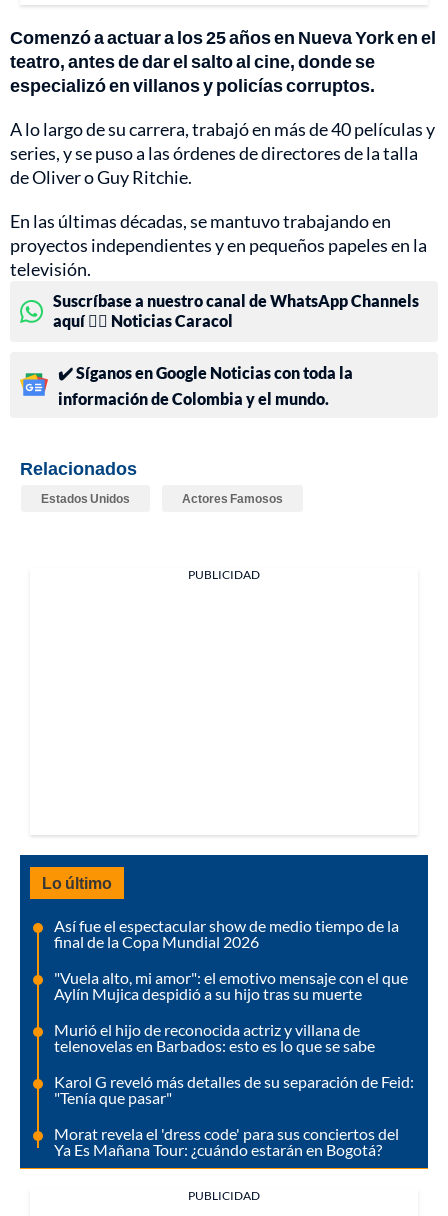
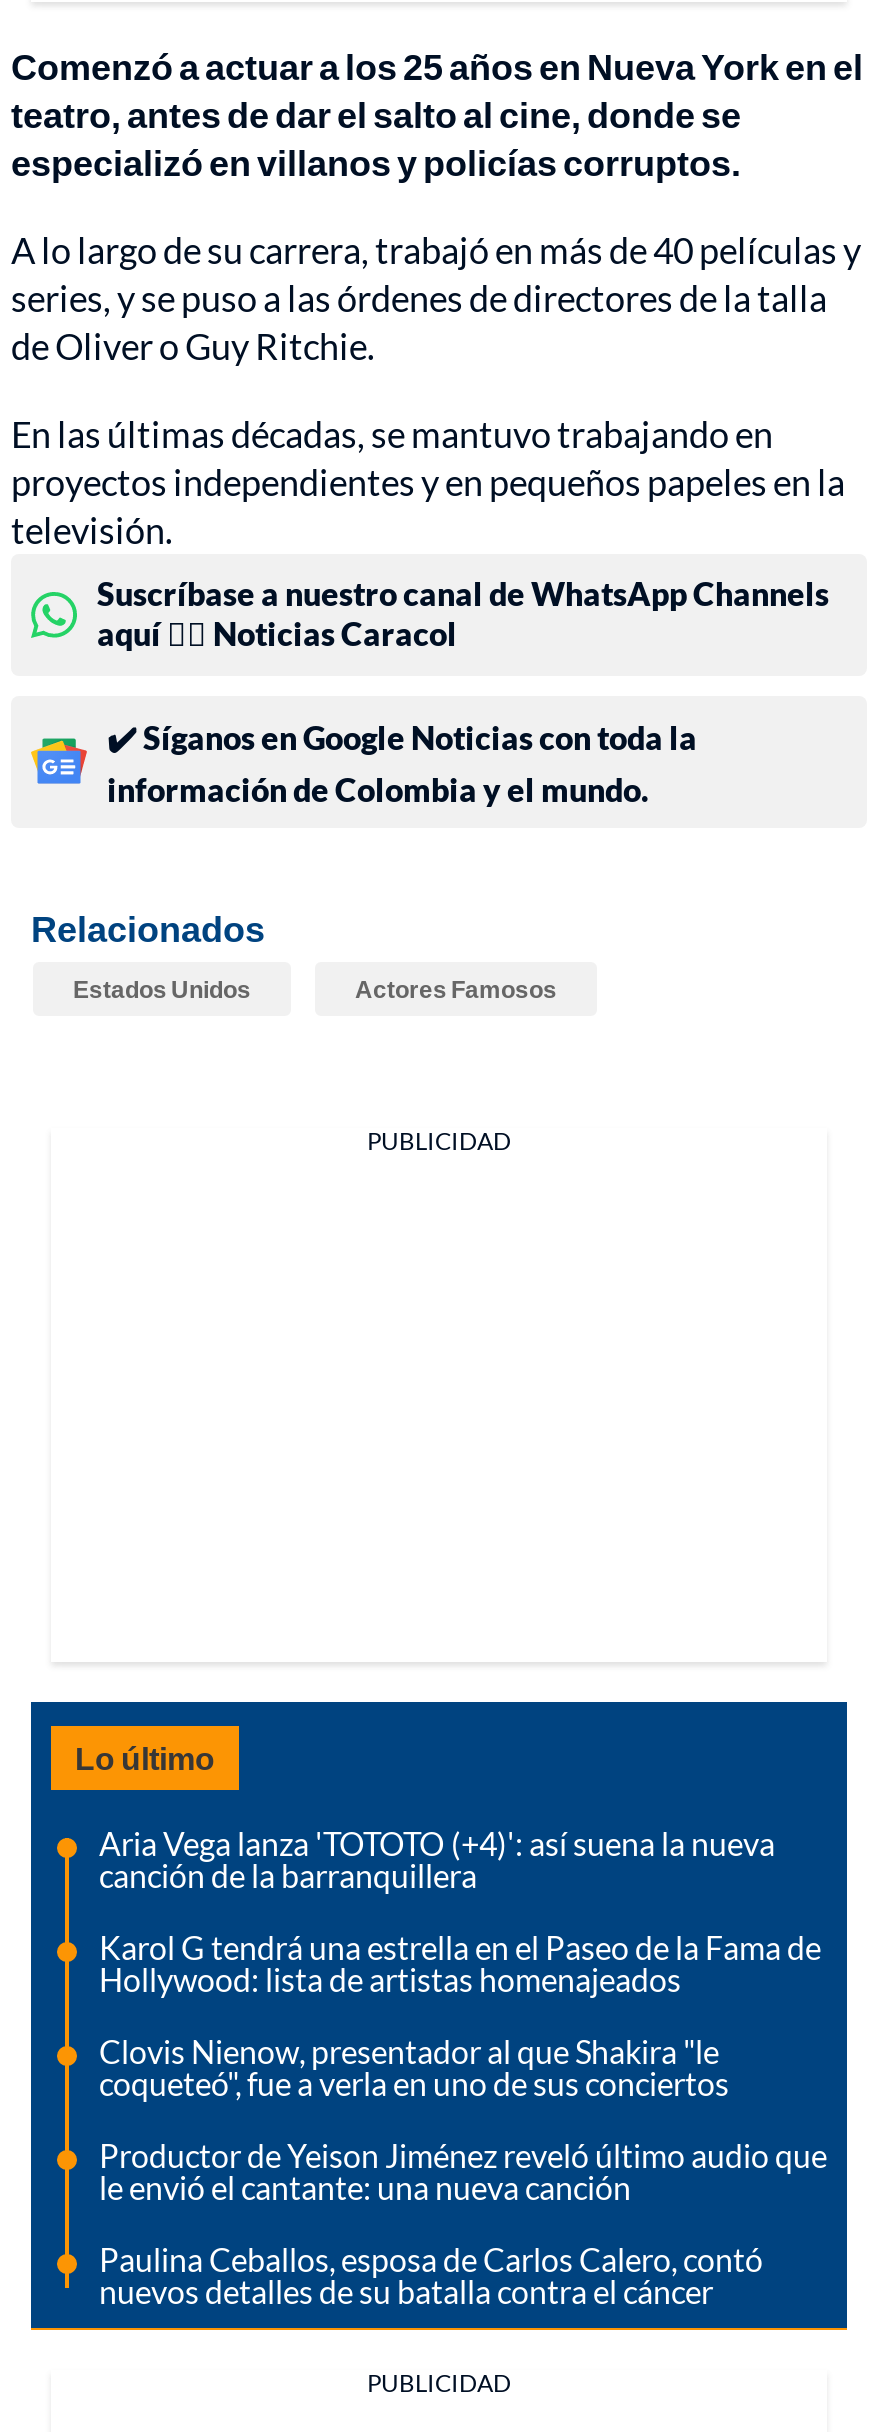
- Así fue el espectacular show de medio tiempo de la
- final de la Copa Mundial 2026
+ Aria Vega lanza 'TOTOTO (+4)': así suena la nueva
+ canción de la barranquillera

- "Vuela alto, mi amor": el emotivo mensaje con el que
- Aylín Mujica despidió a su hijo tras su muerte
+ Karol G tendrá una estrella en el Paseo de la Fama de
+ Hollywood: lista de artistas homenajeados

- Murió el hijo de reconocida actriz y villana de
- telenovelas en Barbados: esto es lo que se sabe
+ Clovis Nienow, presentador al que Shakira "le
+ coqueteó", fue a verla en uno de sus conciertos

- Karol G reveló más detalles de su separación de Feid:
- "Tenía que pasar"
+ Productor de Yeison Jiménez reveló último audio que
+ le envió el cantante: una nueva canción

- Morat revela el 'dress code' para sus conciertos del
- Ya Es Mañana Tour: ¿cuándo estarán en Bogotá?
+ Paulina Ceballos, esposa de Carlos Calero, contó
+ nuevos detalles de su batalla contra el cáncer
